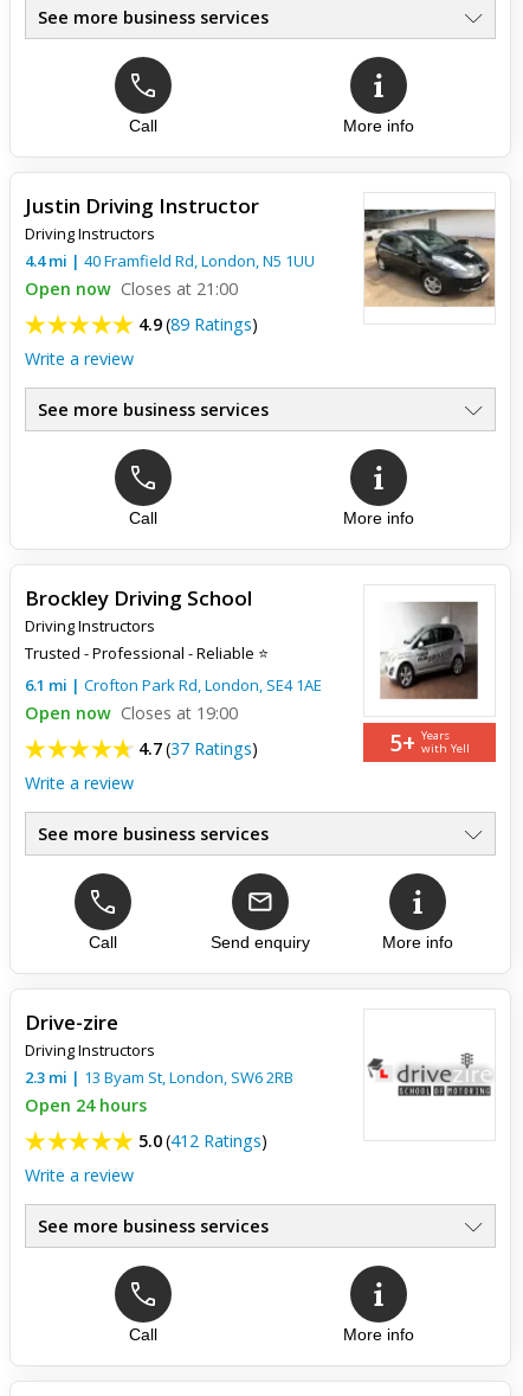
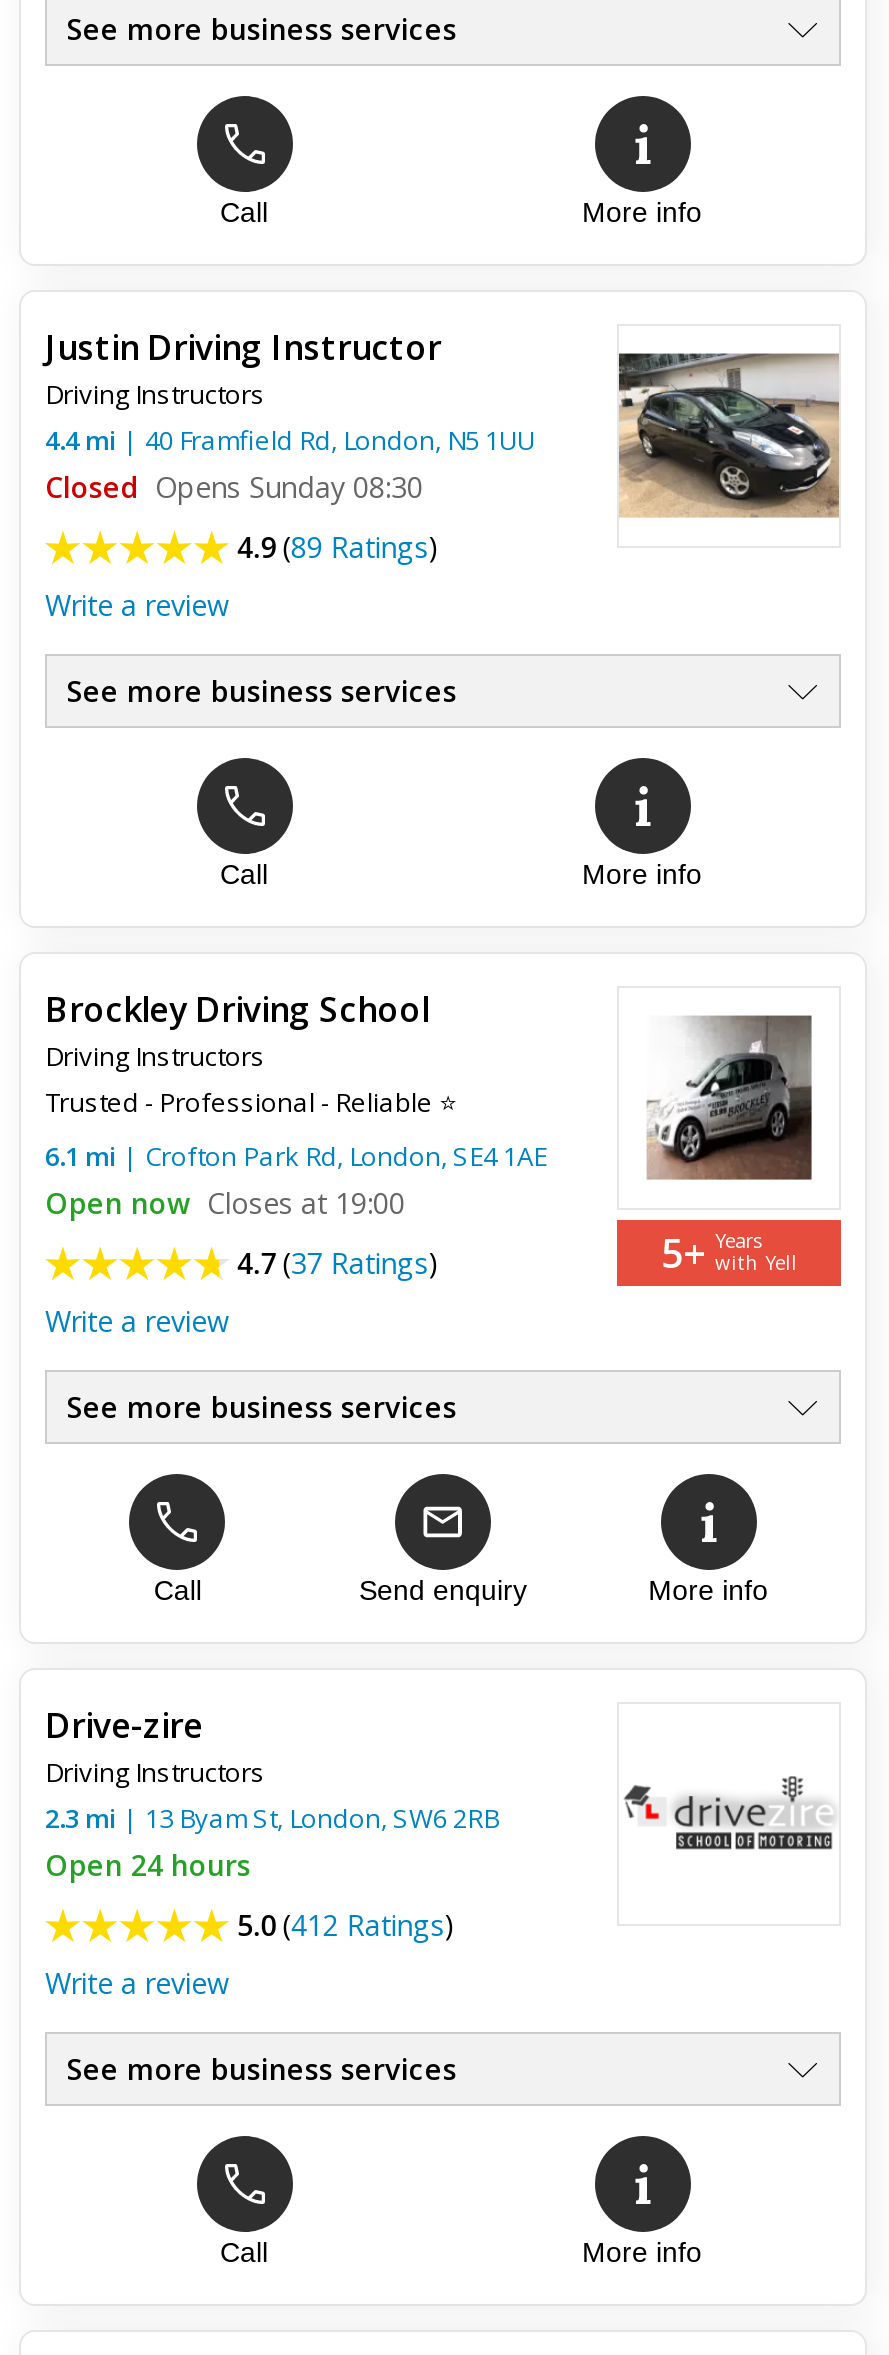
- Open now Closes at 21:00
+ Closed Opens Sunday 08:30
